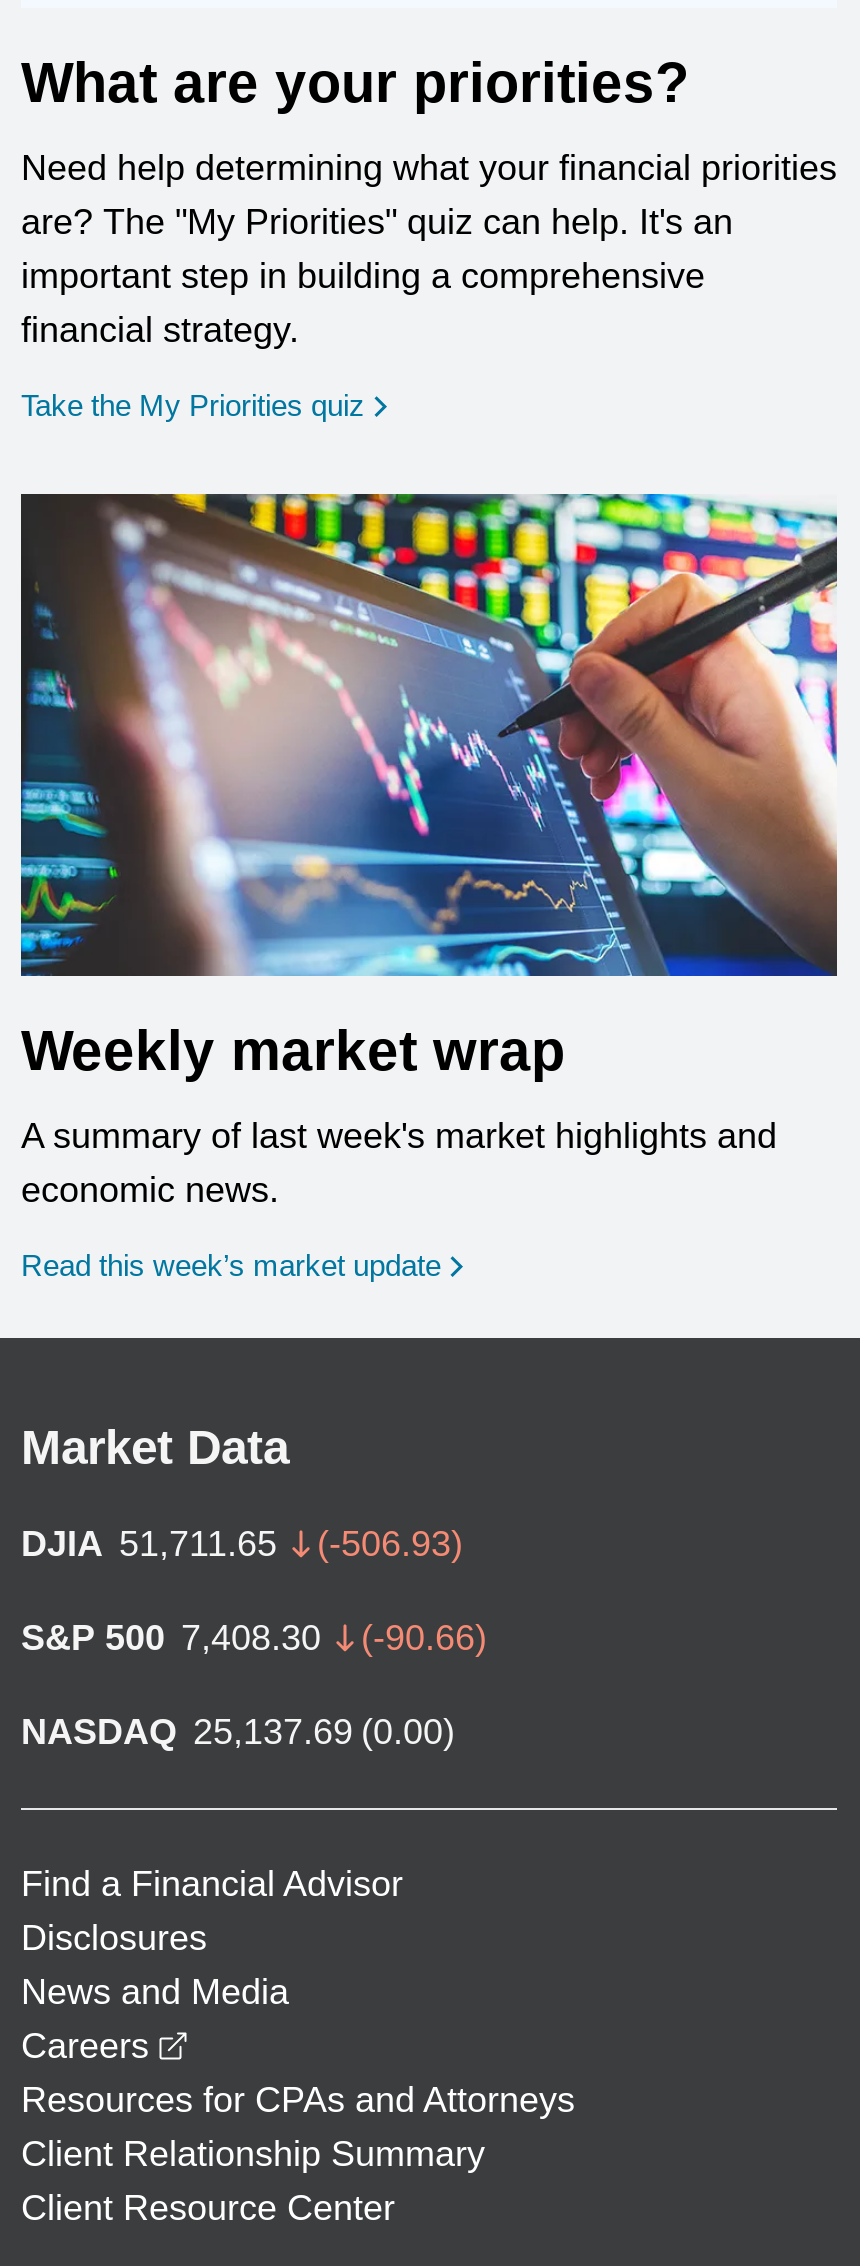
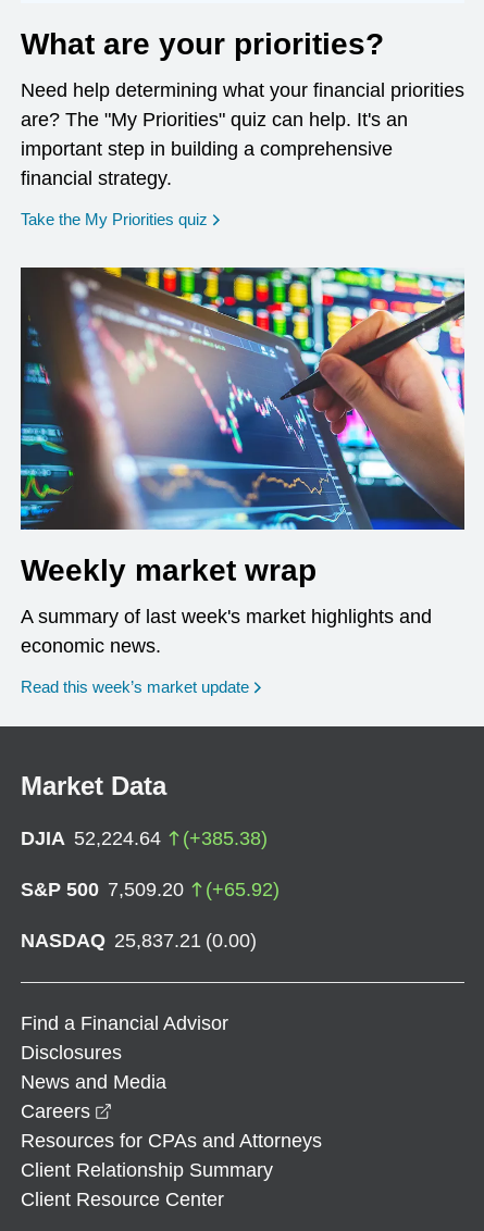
- DJIA 51,711.65
- (-506.93)
+ DJIA 52,224.64
+ (+385.38)

- S&P 500 7,408.30
- (-90.66)
+ S&P 500 7,509.20
+ (+65.92)

- NASDAQ 25,137.69 (0.00)
+ NASDAQ 25,837.21 (0.00)
